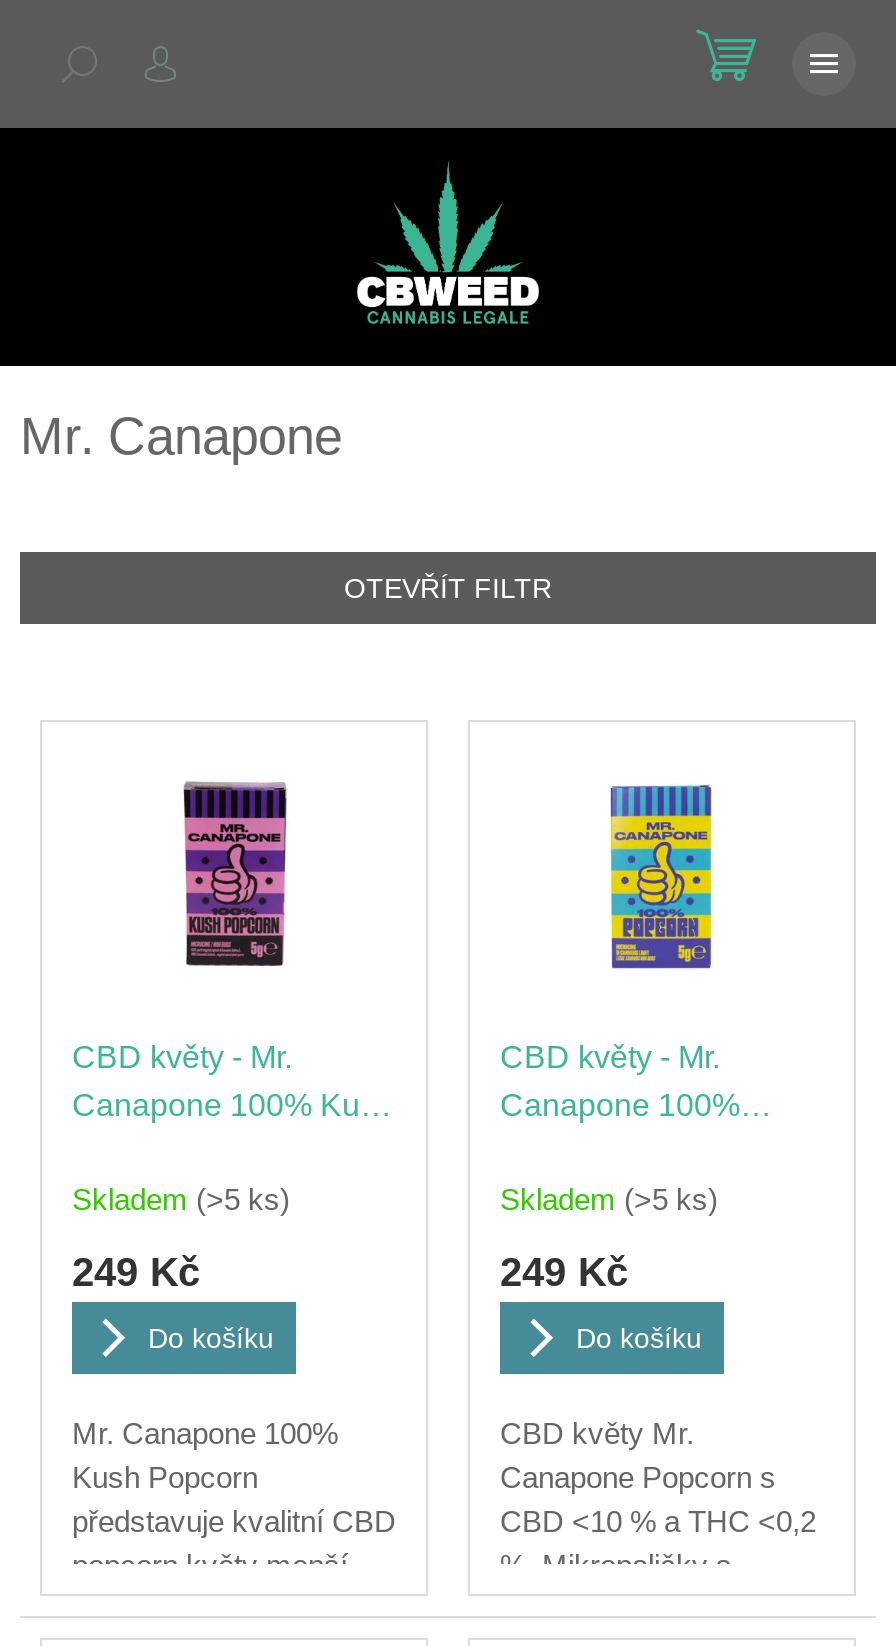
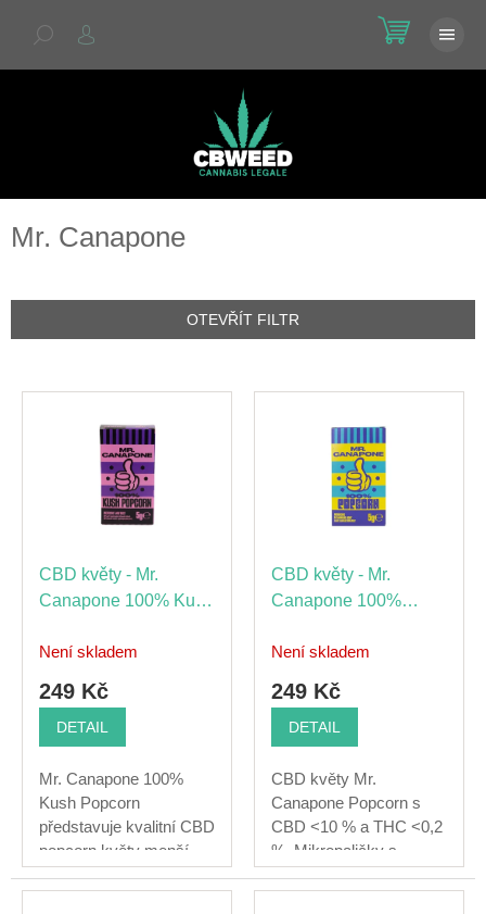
- Skladem (>5 ks)
+ Není skladem

- Skladem (>5 ks)
+ Není skladem

- Do košíku
+ DETAIL

- Do košíku
+ DETAIL
